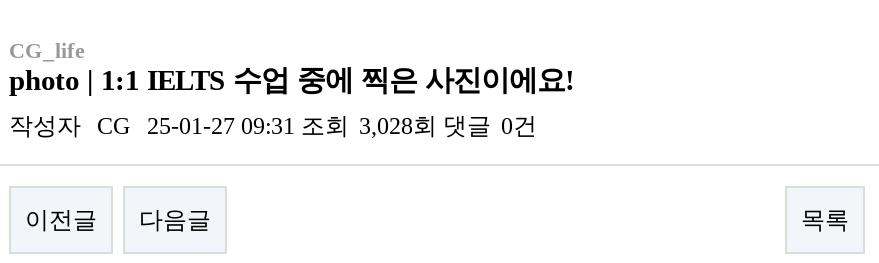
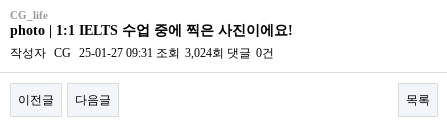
- 작성자 CG 25-01-27 09:31 조회 3,028회 댓글 0건
+ 작성자 CG 25-01-27 09:31 조회 3,024회 댓글 0건
